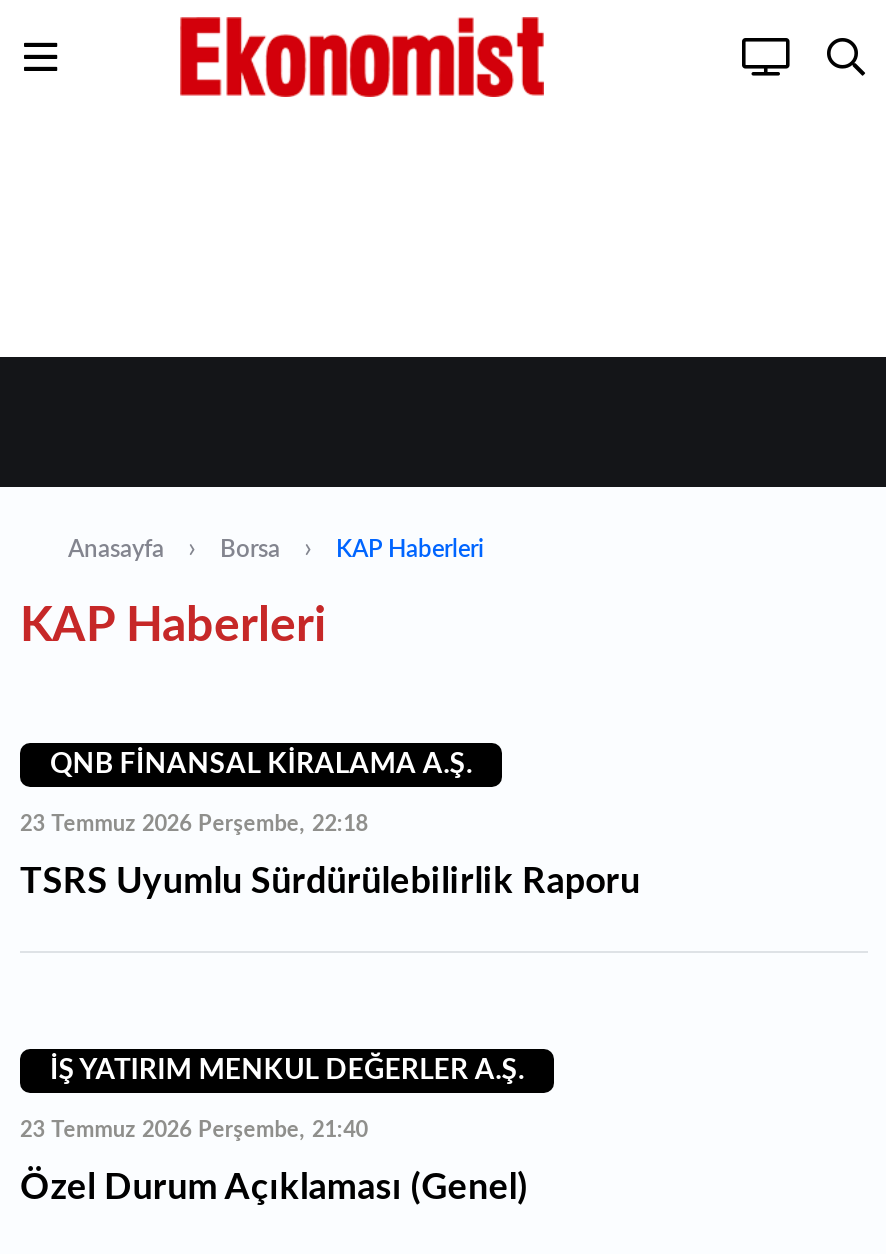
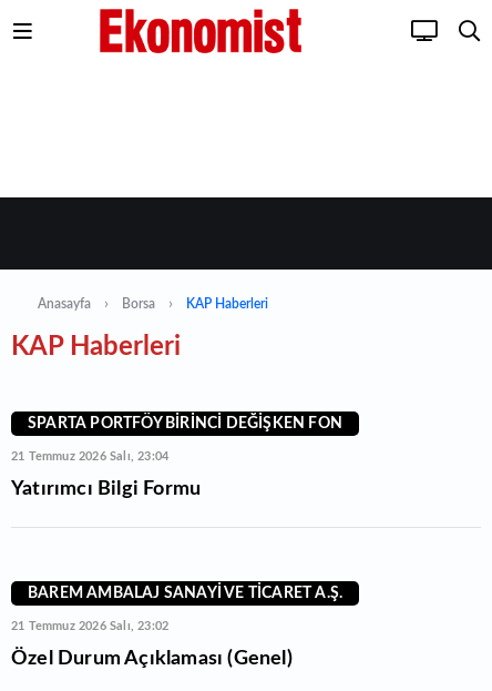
- QNB FİNANSAL KİRALAMA A.Ş.
+ SPARTA PORTFÖY BİRİNCİ DEĞİŞKEN FON

- 23 Temmuz 2026 Perşembe, 22:18
+ 21 Temmuz 2026 Salı, 23:04

- TSRS Uyumlu Sürdürülebilirlik Raporu
+ Yatırımcı Bilgi Formu

- İŞ YATIRIM MENKUL DEĞERLER A.Ş.
+ BAREM AMBALAJ SANAYİ VE TİCARET A.Ş.

- 23 Temmuz 2026 Perşembe, 21:40
+ 21 Temmuz 2026 Salı, 23:02
